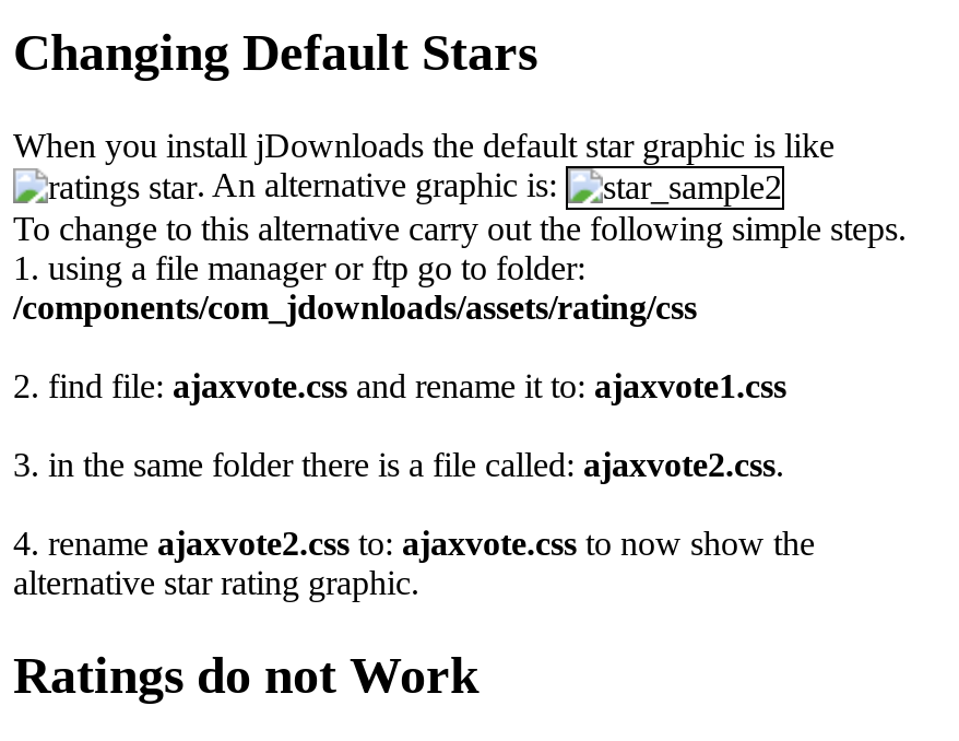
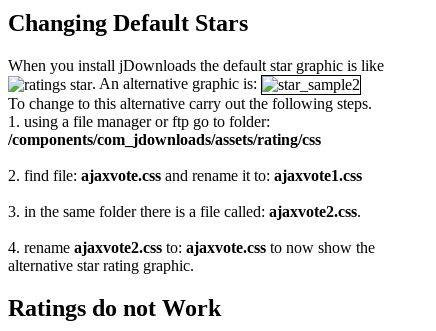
- To change to this alternative carry out the following simple steps.
+ To change to this alternative carry out the following steps.
